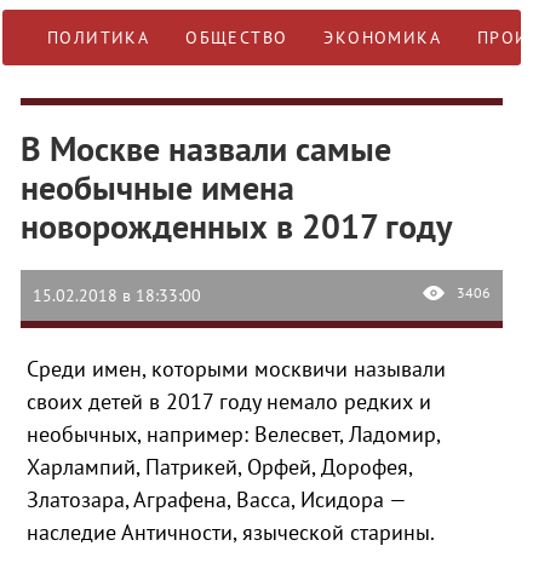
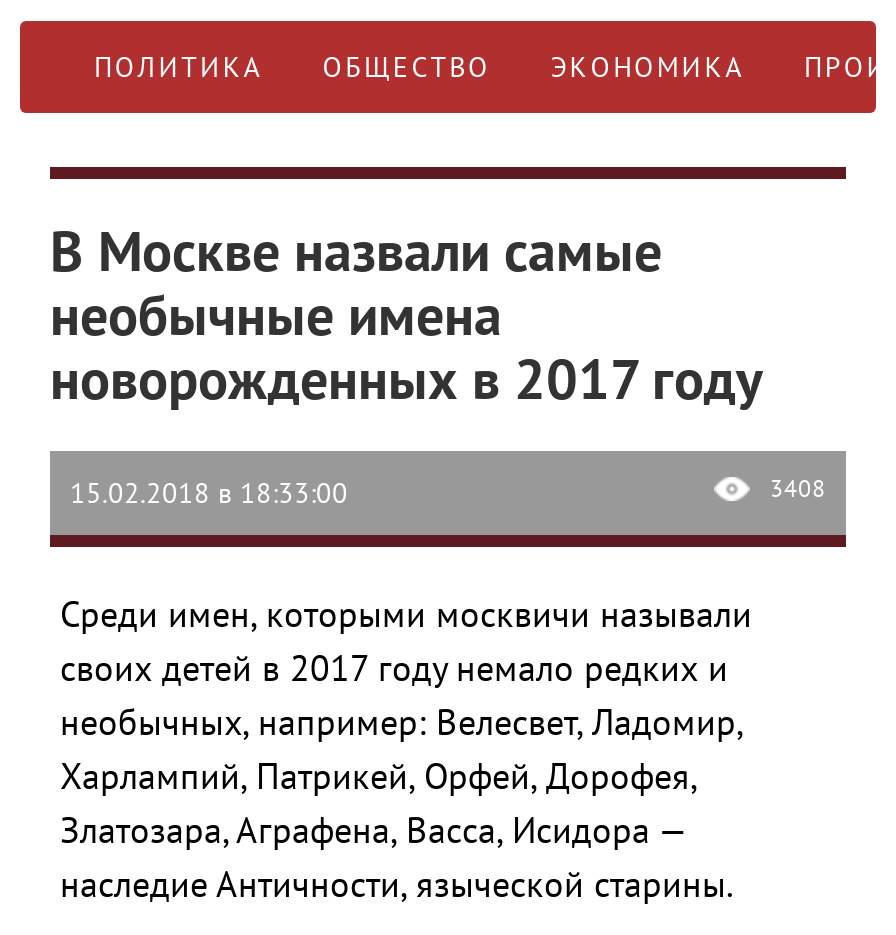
- 3406
+ 3408
